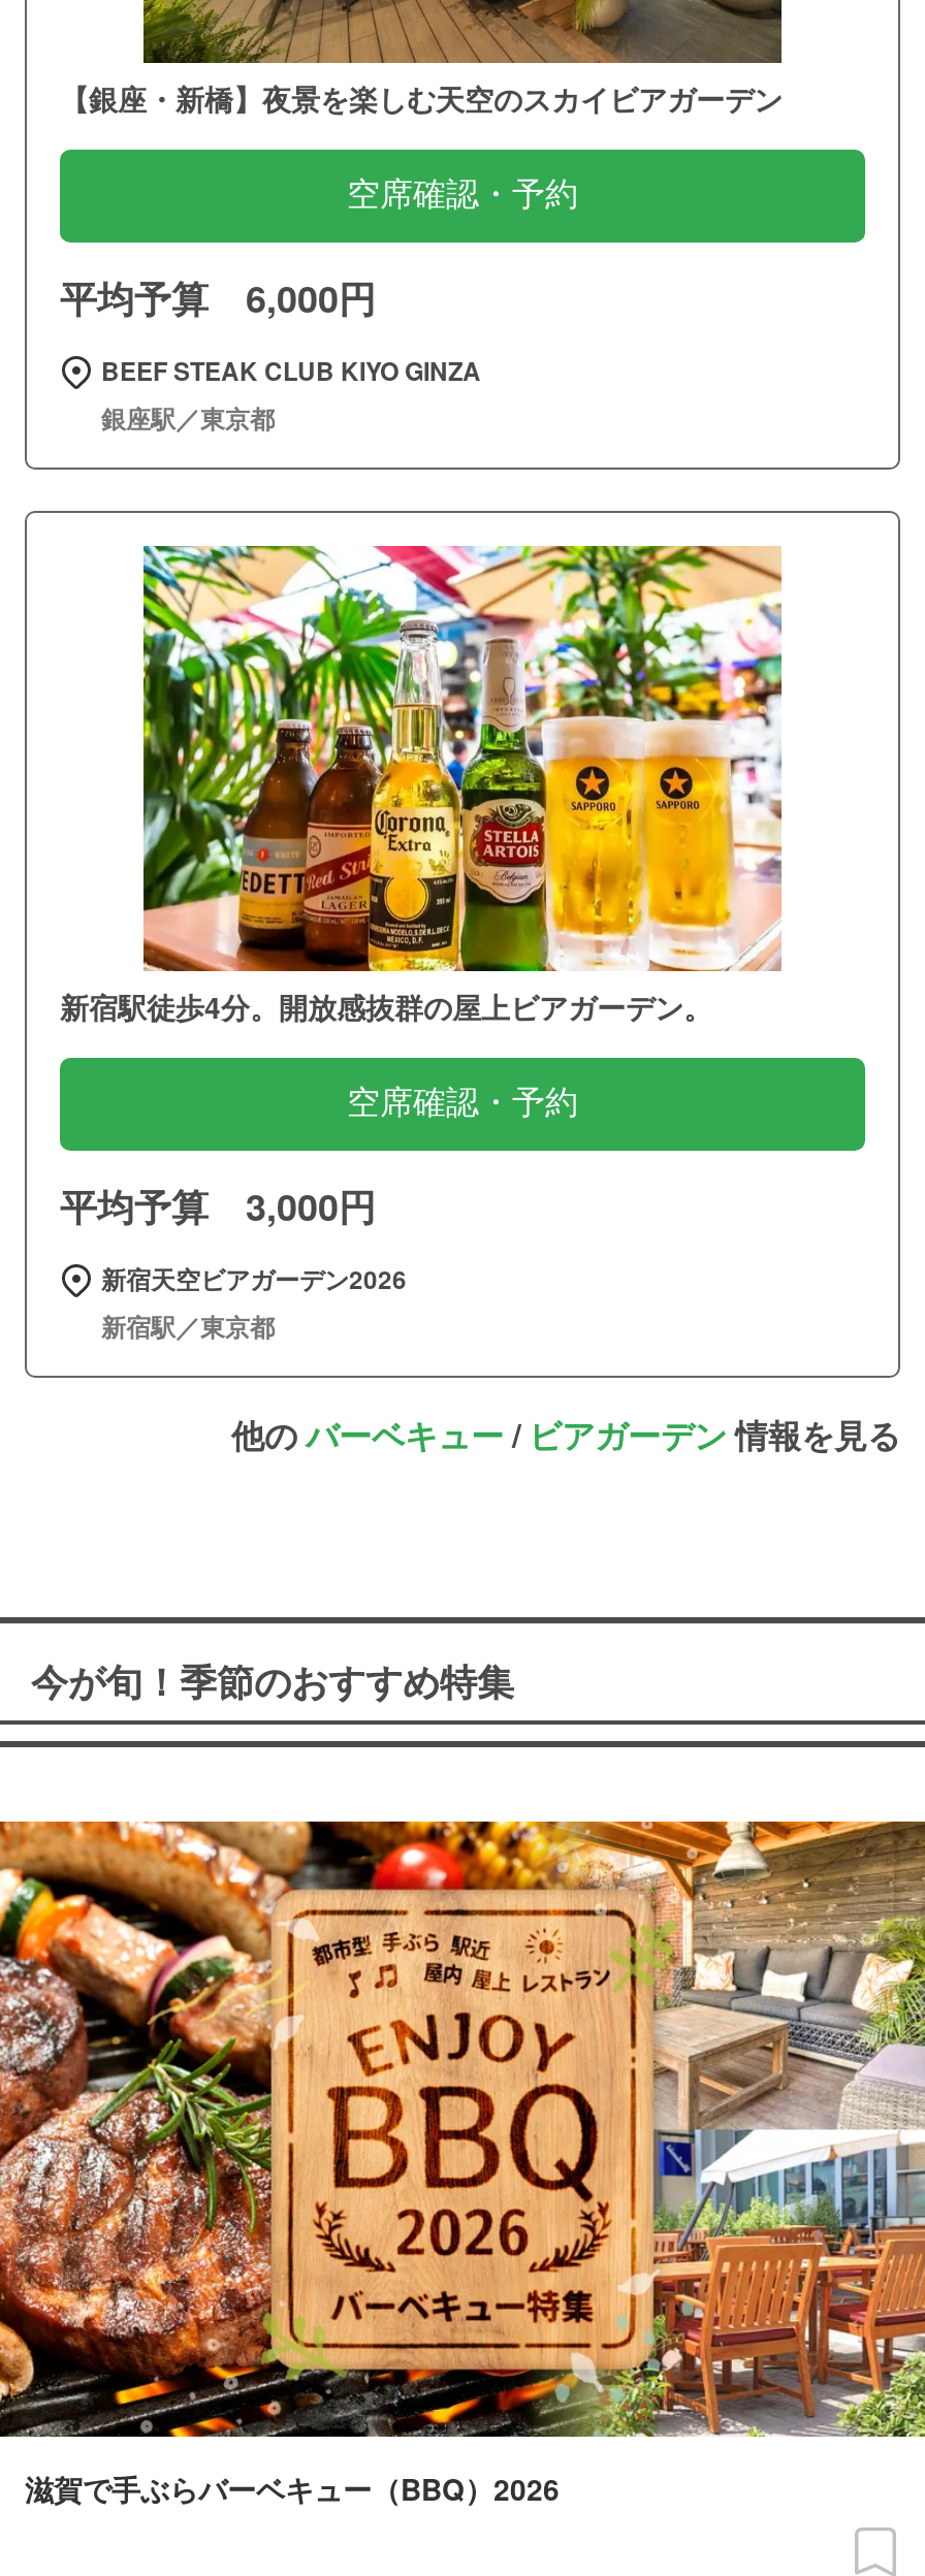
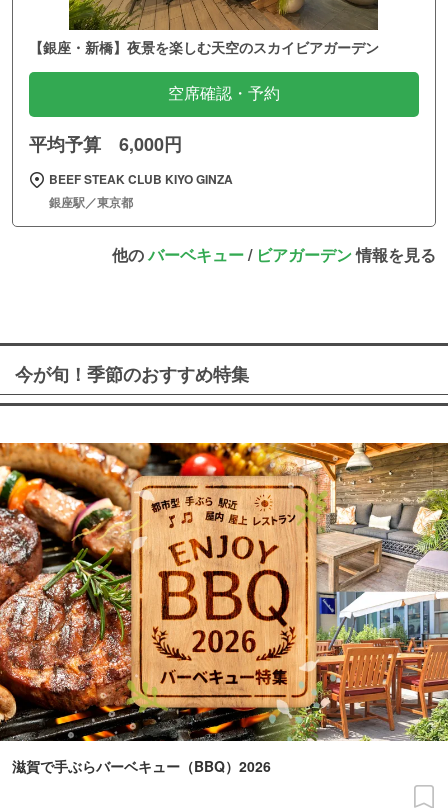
- [image]
- 新宿駅徒歩4分。開放感抜群の屋上ビアガーデン。
- 空席確認・予約
- 平均予算 3,000円
- 新宿天空ビアガーデン2026
- 新宿駅／東京都
